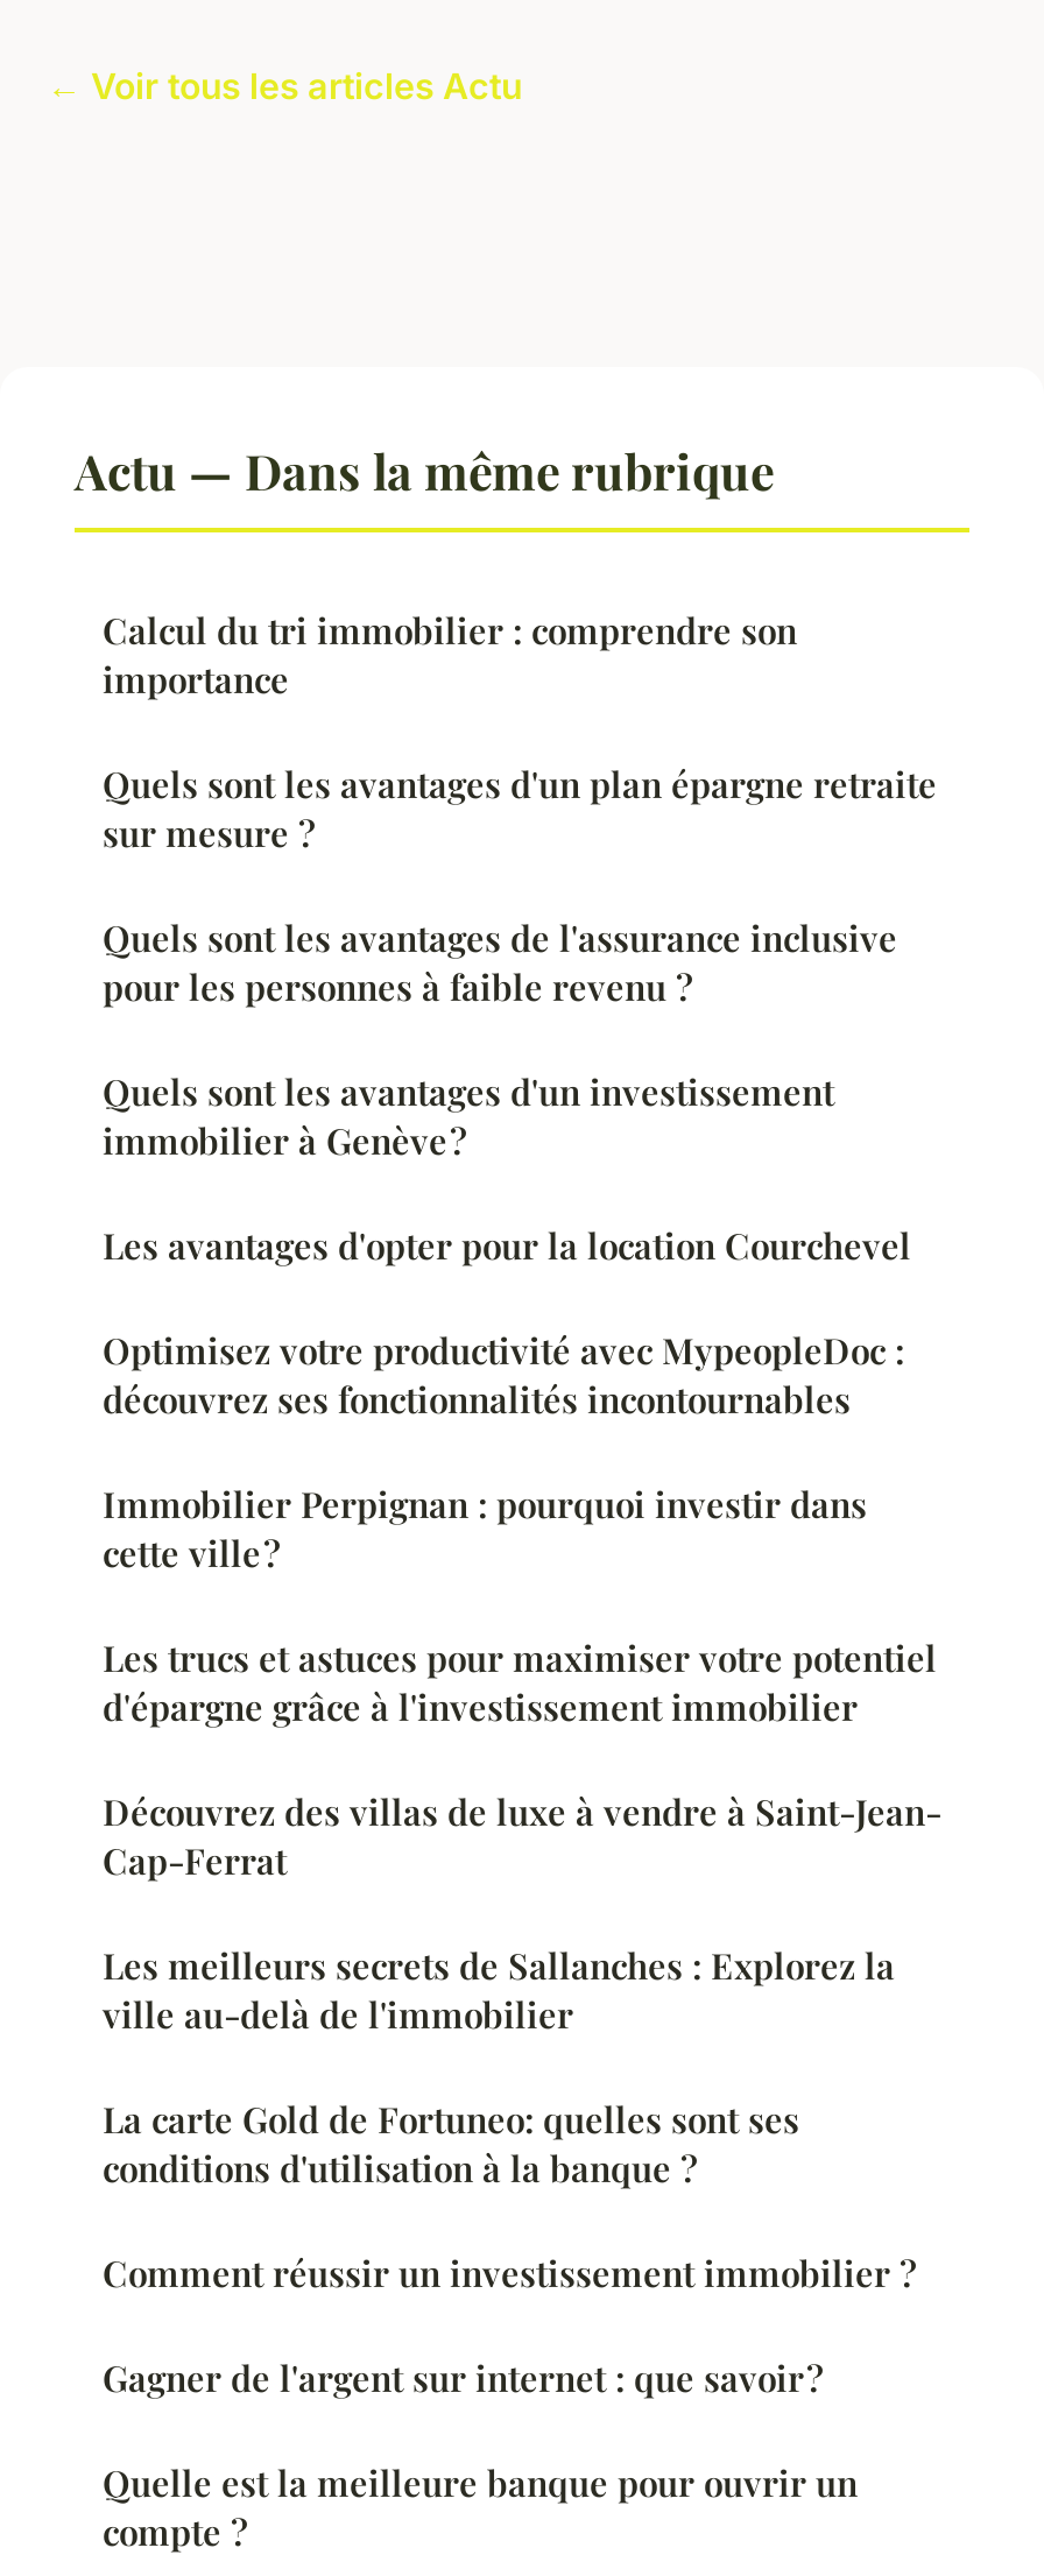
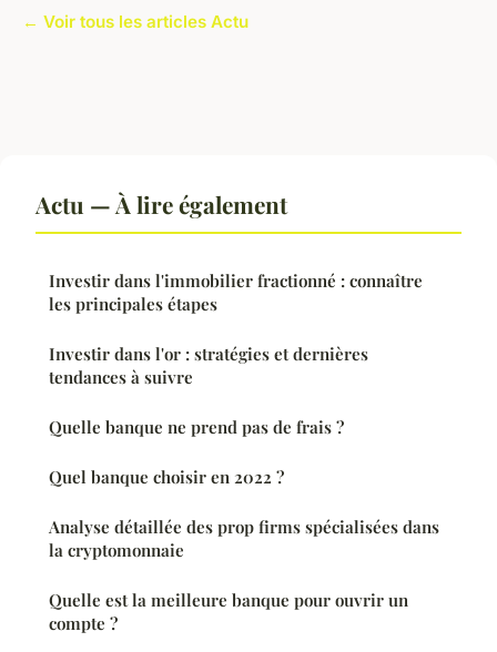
- Actu — Dans la même rubrique
- Calcul du tri immobilier : comprendre son
- importance
- Quels sont les avantages d'un plan épargne retraite
- sur mesure ?
- Quels sont les avantages de l'assurance inclusive
- pour les personnes à faible revenu ?
- Quels sont les avantages d'un investissement
- immobilier à Genève ?
- Les avantages d'opter pour la location Courchevel
- Optimisez votre productivité avec MypeopleDoc :
- découvrez ses fonctionnalités incontournables
- Immobilier Perpignan : pourquoi investir dans
- cette ville ?
- Les trucs et astuces pour maximiser votre potentiel
- d'épargne grâce à l'investissement immobilier
- Découvrez des villas de luxe à vendre à Saint-Jean-
- Cap-Ferrat
- Les meilleurs secrets de Sallanches : Explorez la
- ville au-delà de l'immobilier
- La carte Gold de Fortuneo: quelles sont ses
- conditions d'utilisation à la banque ?
- Comment réussir un investissement immobilier ?
- Gagner de l'argent sur internet : que savoir ?
+ Actu — À lire également
+ Investir dans l'immobilier fractionné : connaître
+ les principales étapes
+ Investir dans l'or : stratégies et dernières
+ tendances à suivre
+ Quelle banque ne prend pas de frais ?
+ Quel banque choisir en 2022 ?
+ Analyse détaillée des prop firms spécialisées dans
+ la cryptomonnaie
